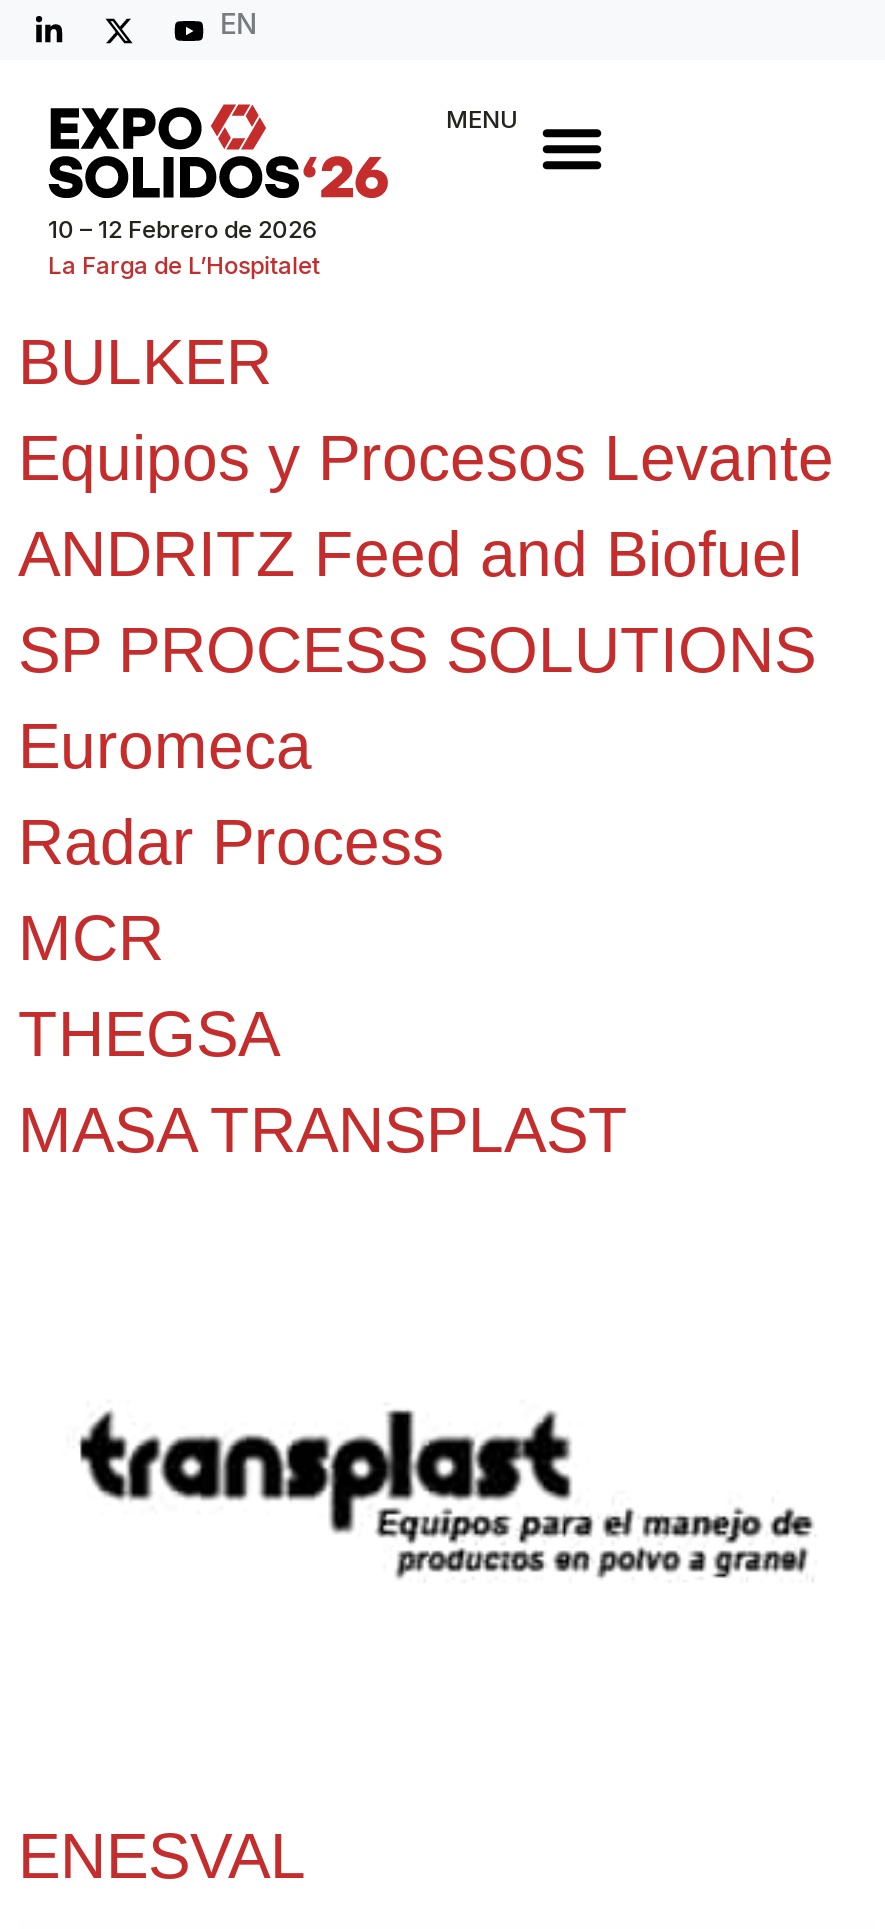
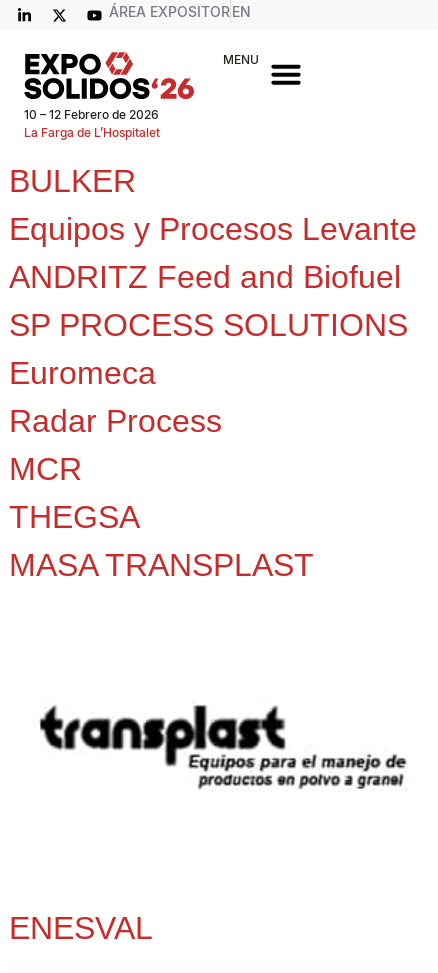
- EN
+ ÁREA EXPOSITOR EN
